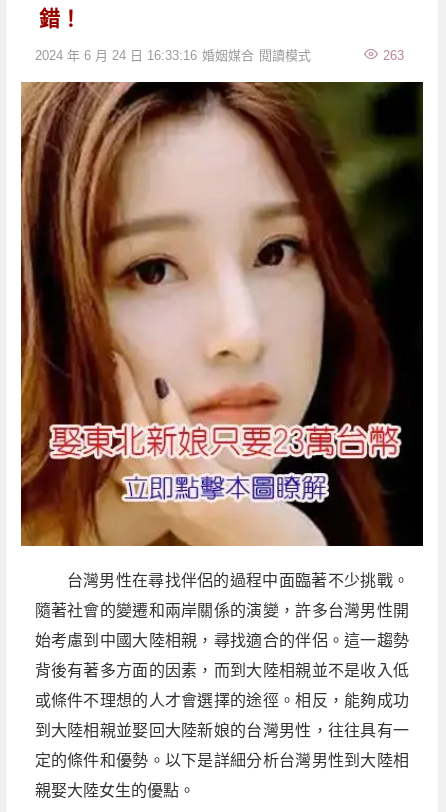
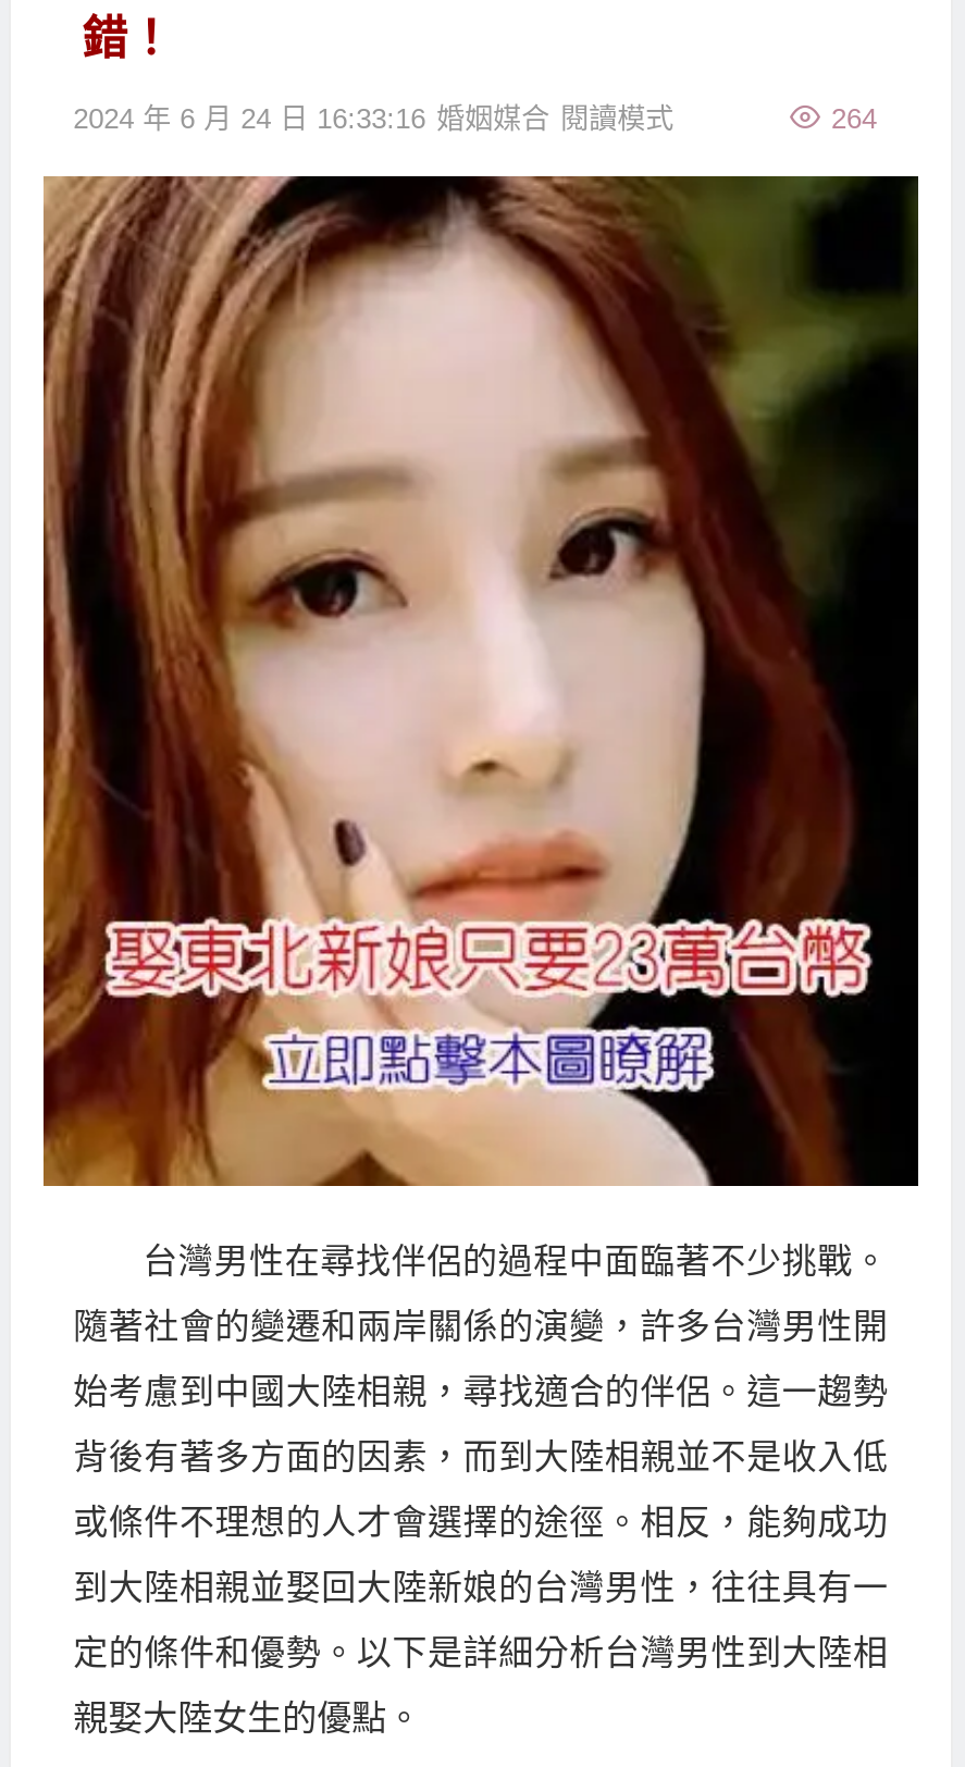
- 263
+ 264
